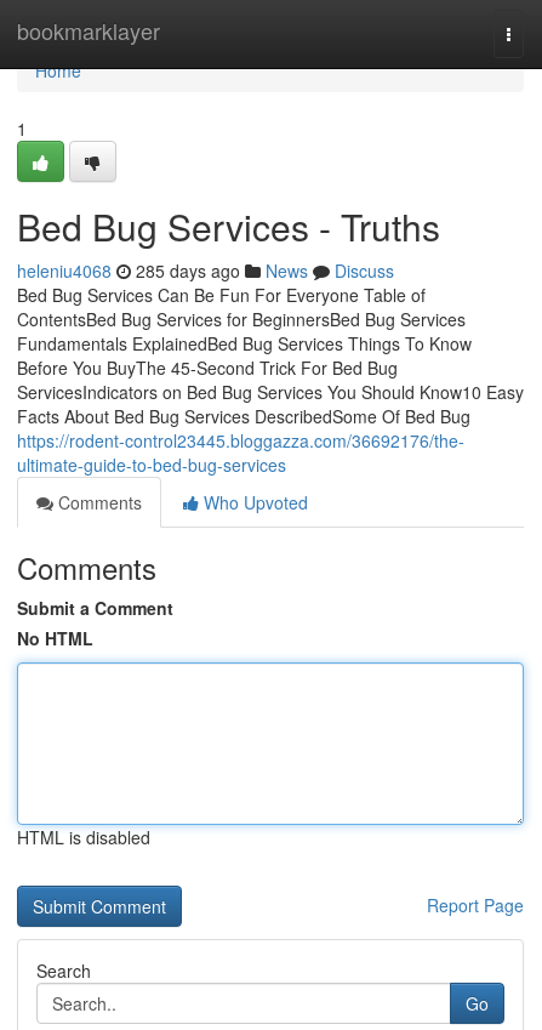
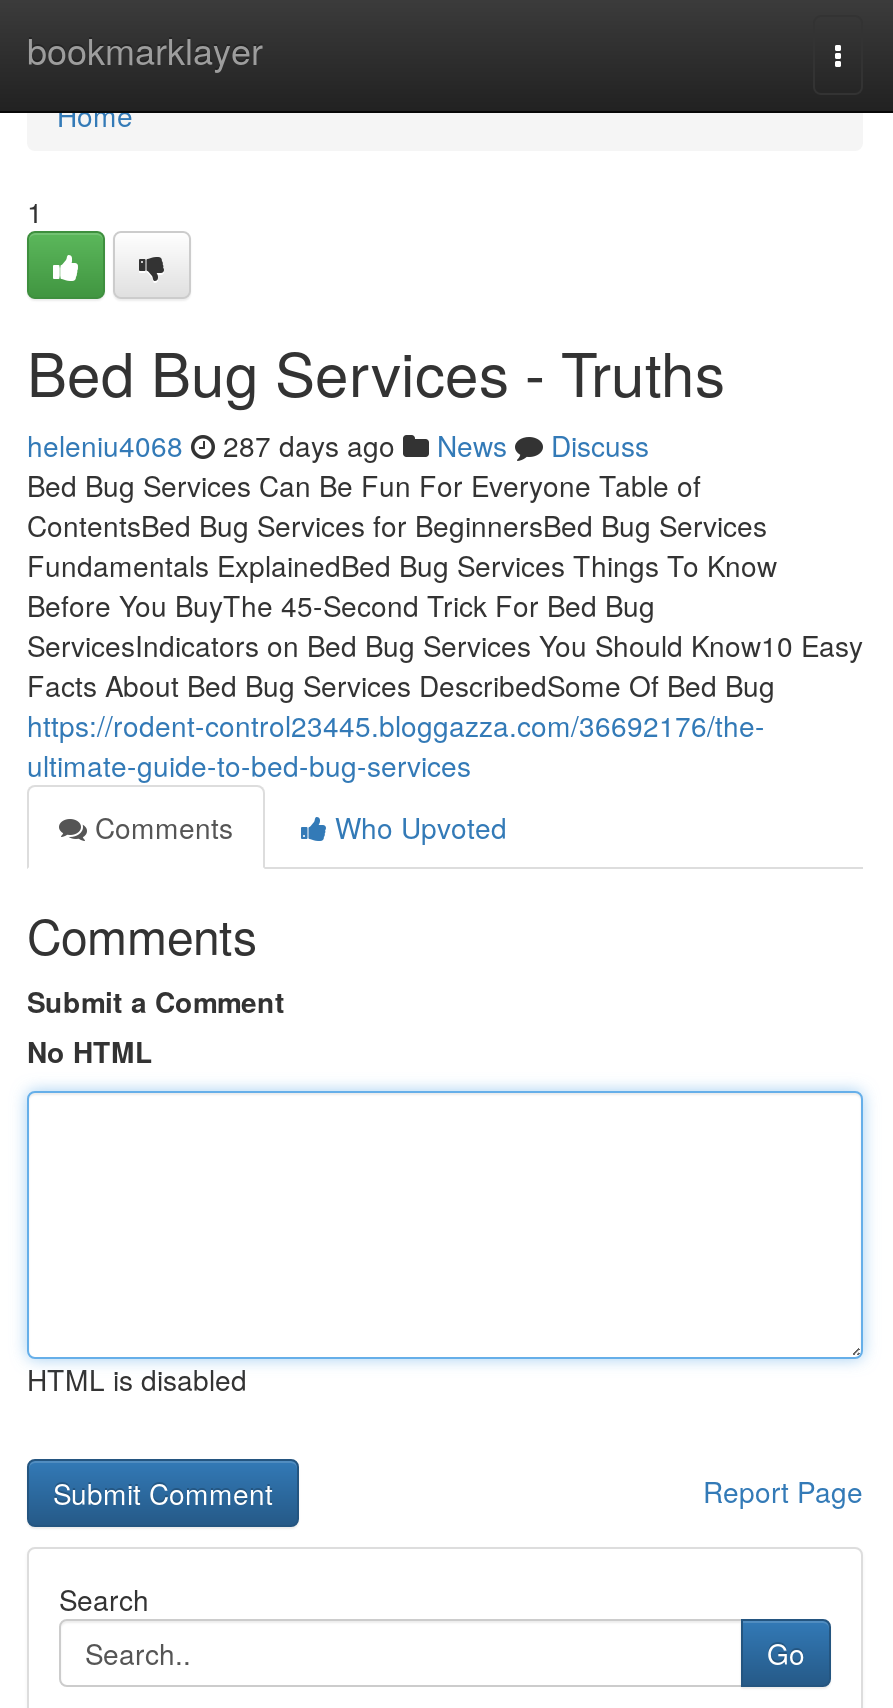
- heleniu4068 285 days ago News Discuss
+ heleniu4068 287 days ago News Discuss
